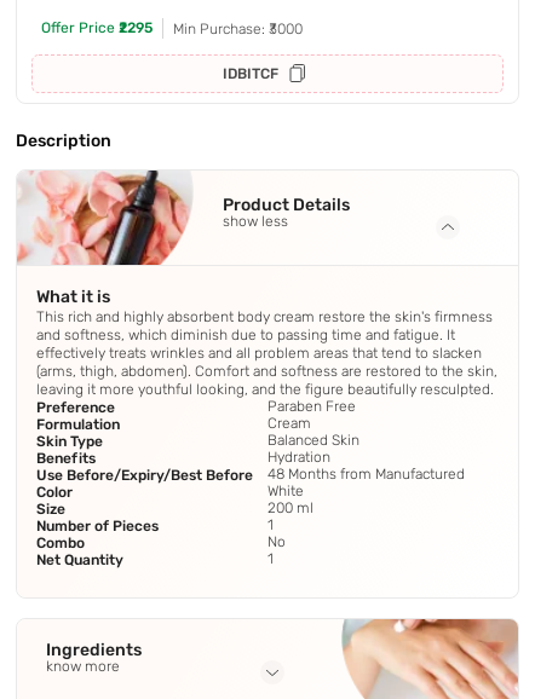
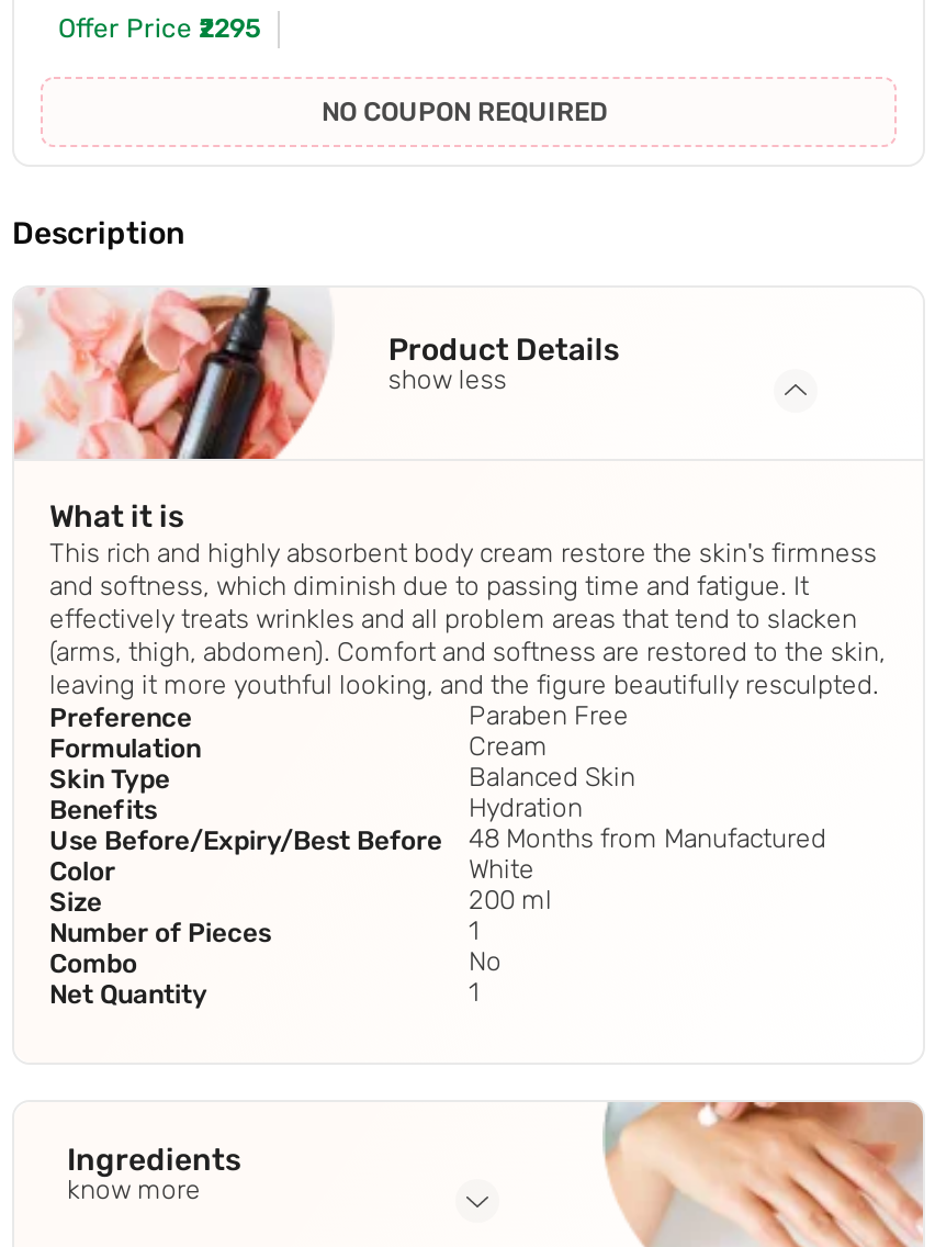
- Min Purchase: ₹3000
- IDBITCF
+ NO COUPON REQUIRED
